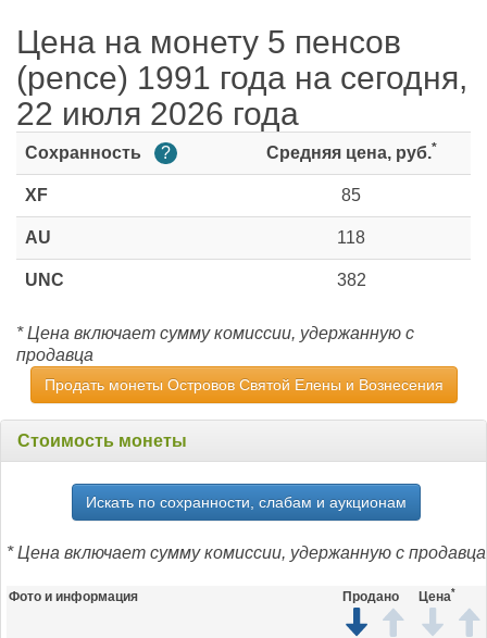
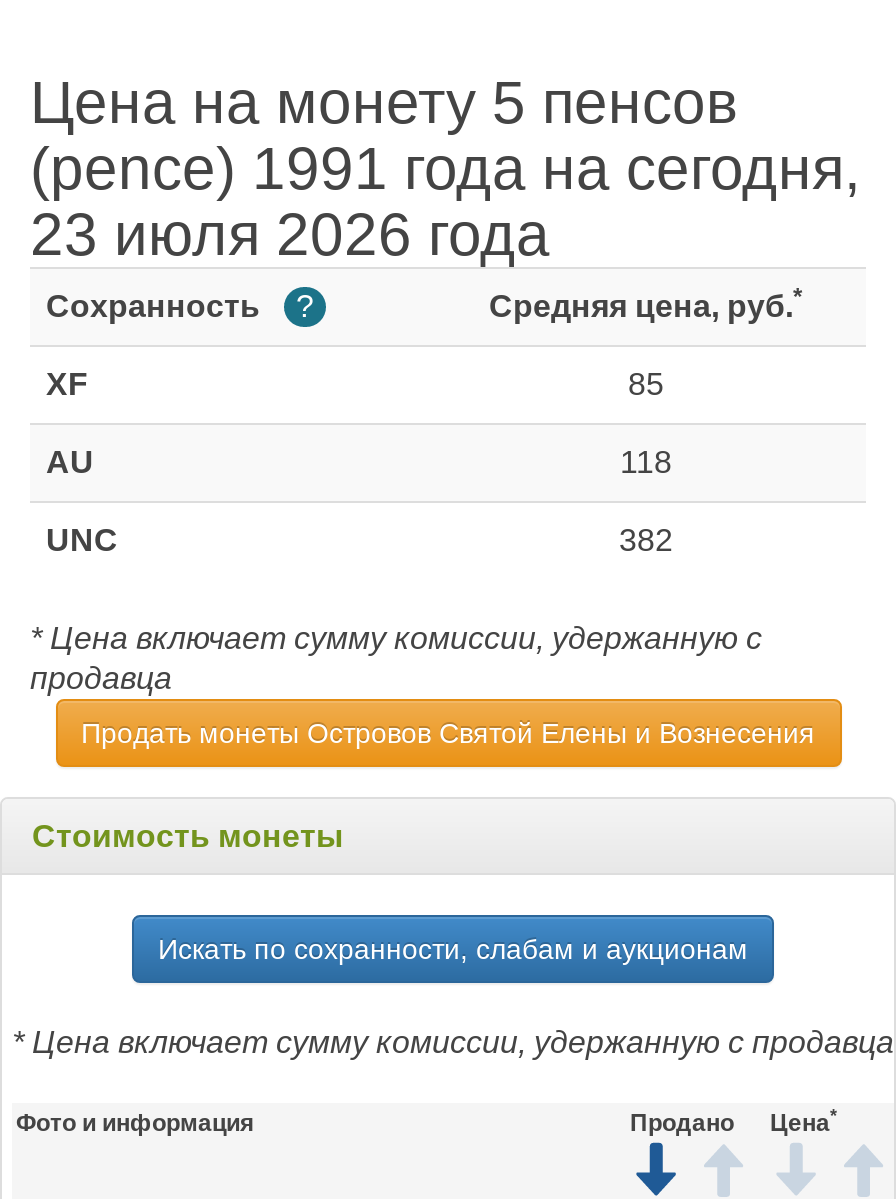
- 22 июля 2026 года
+ 23 июля 2026 года
